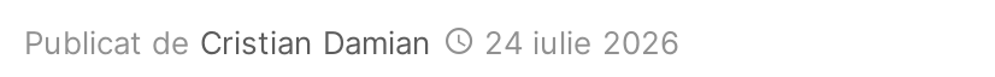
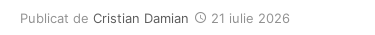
- Publicat de Cristian Damian 24 iulie 2026
+ Publicat de Cristian Damian 21 iulie 2026
